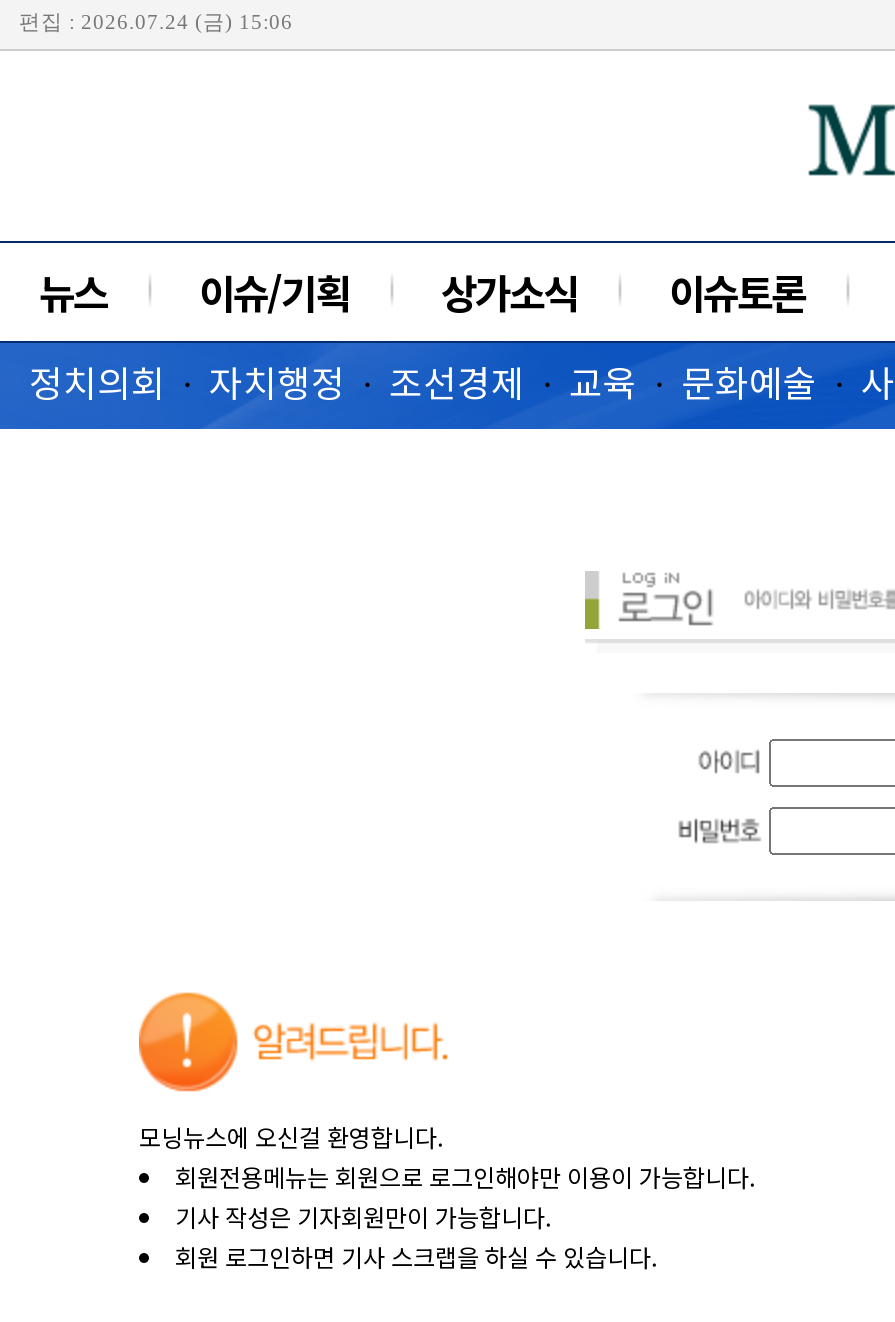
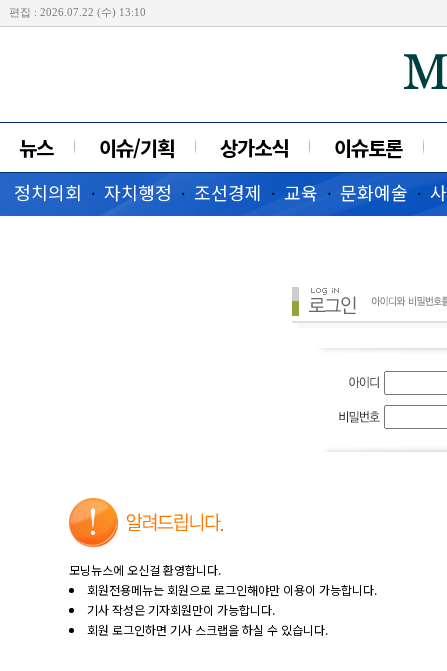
- 편집 : 2026.07.24 (금) 15:06
+ 편집 : 2026.07.22 (수) 13:10
